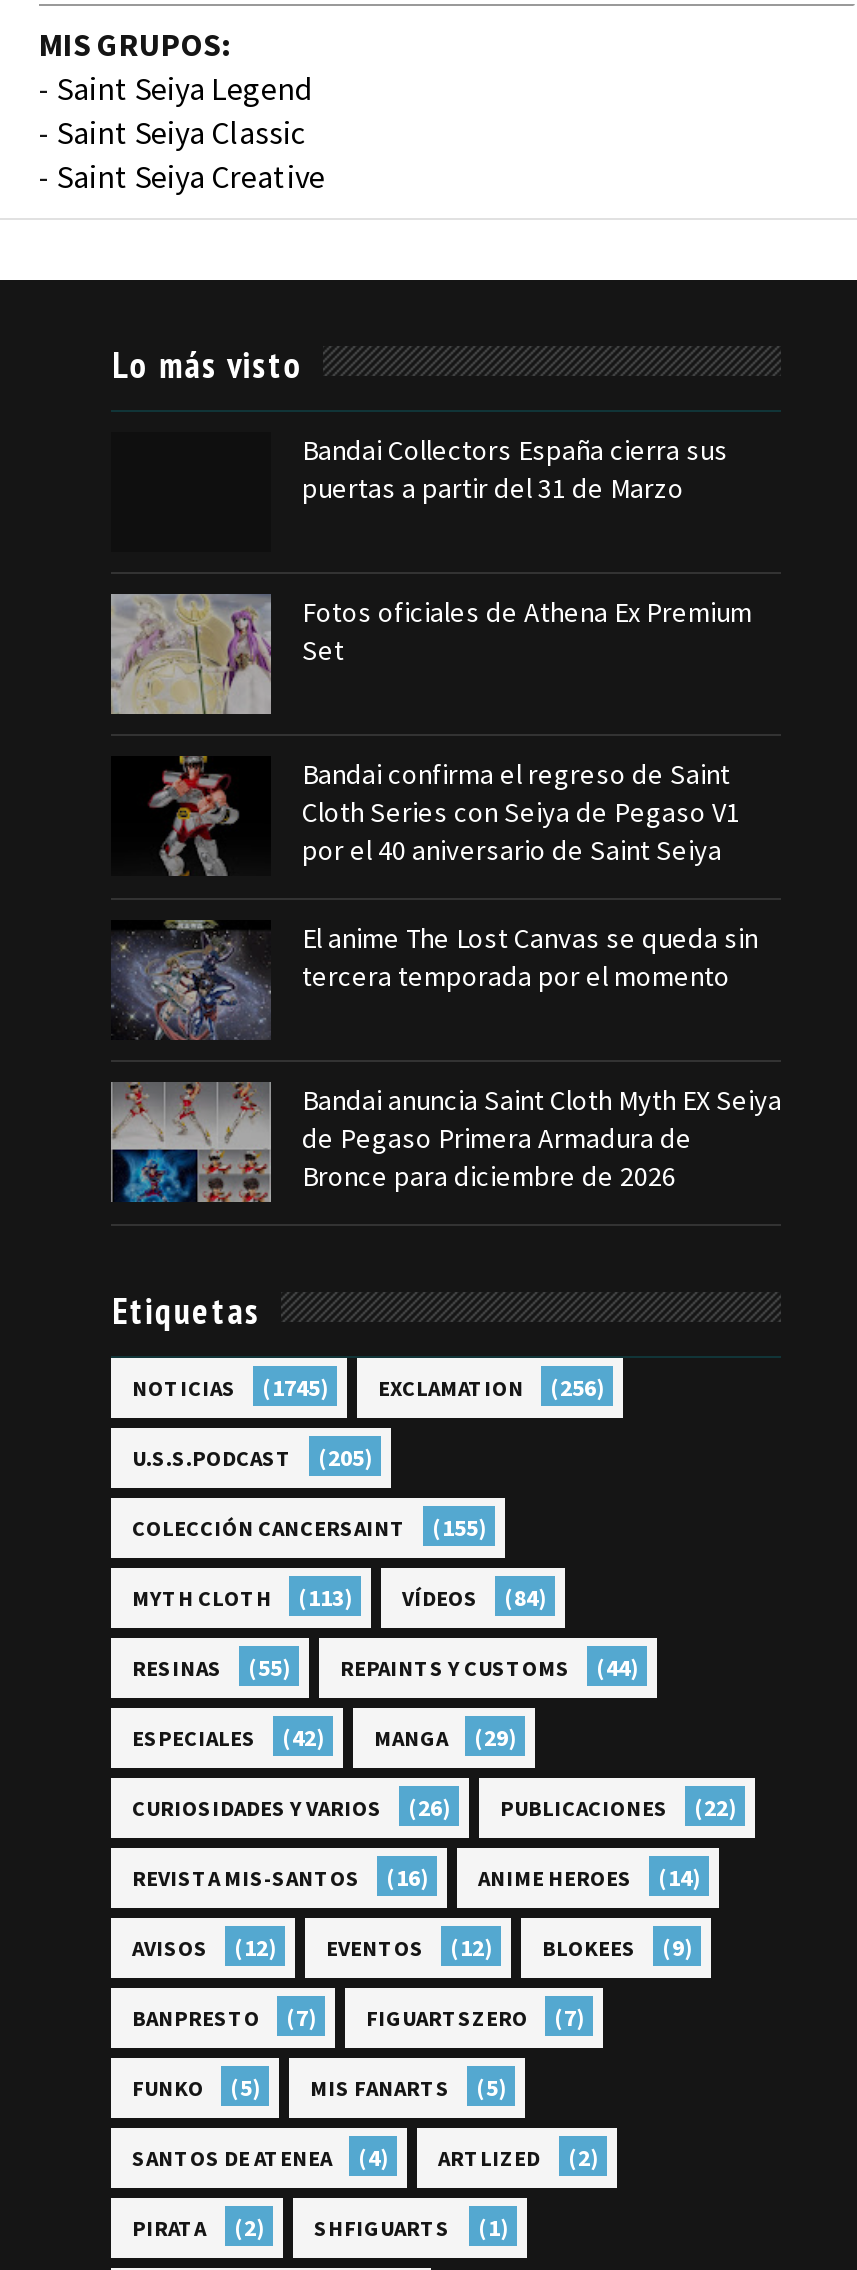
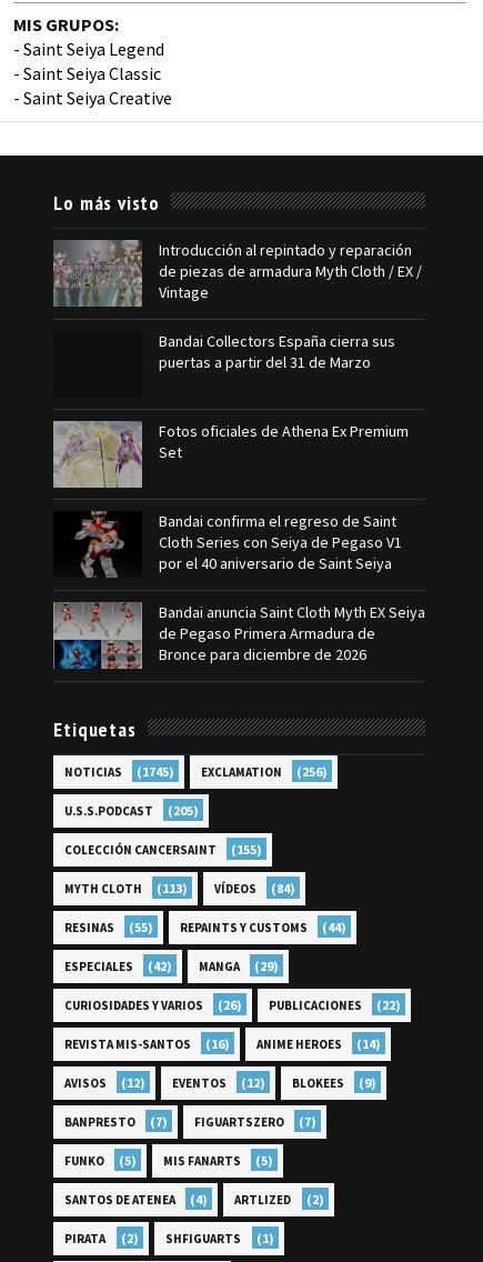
+ [image]
+ Introducción al repintado y reparación
+ de piezas de armadura Myth Cloth / EX /
+ Vintage

moved down: [image] | Bandai Collectors España cierra sus | puertas a partir del 31 de Marzo | Fotos oficiales de Athena Ex Premium | Set | Bandai confirma el regreso de Saint | Cloth Series con Seiya de Pegaso V1 | por el 40 aniversario de Saint Seiya

- [image]
- El anime The Lost Canvas se queda sin
- tercera temporada por el momento
